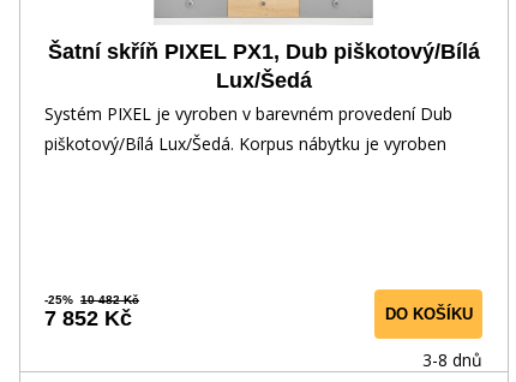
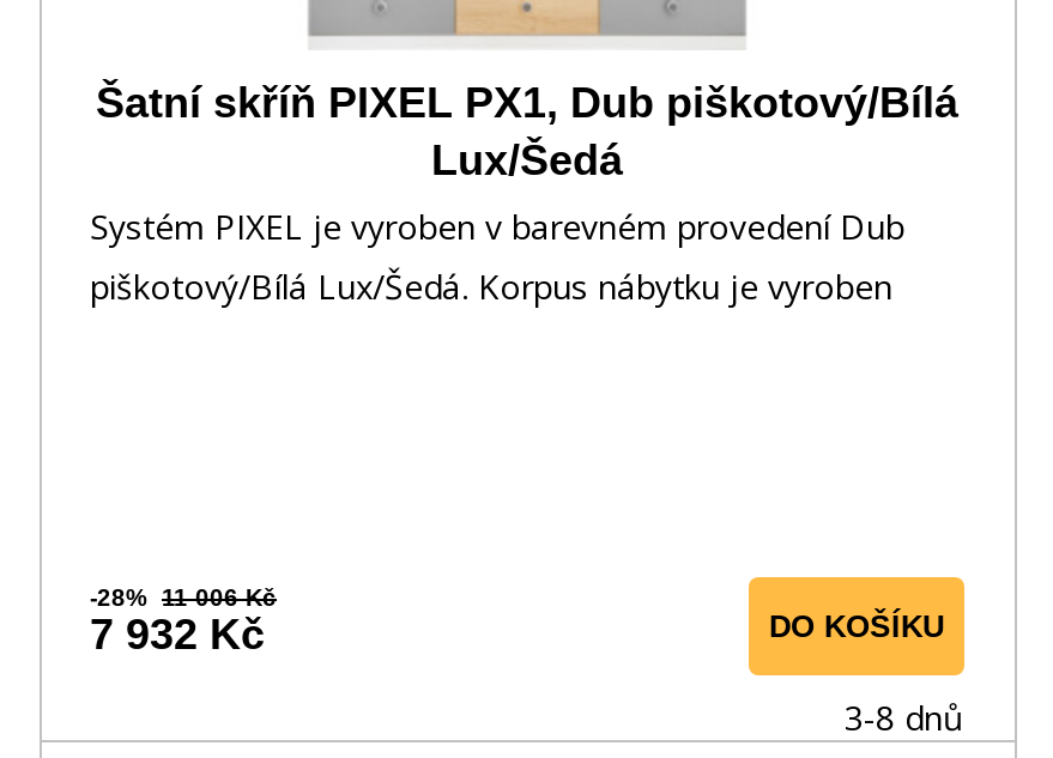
- -25% 10 482 Kč
+ -28% 11 006 Kč

- 7 852 Kč
+ 7 932 Kč
